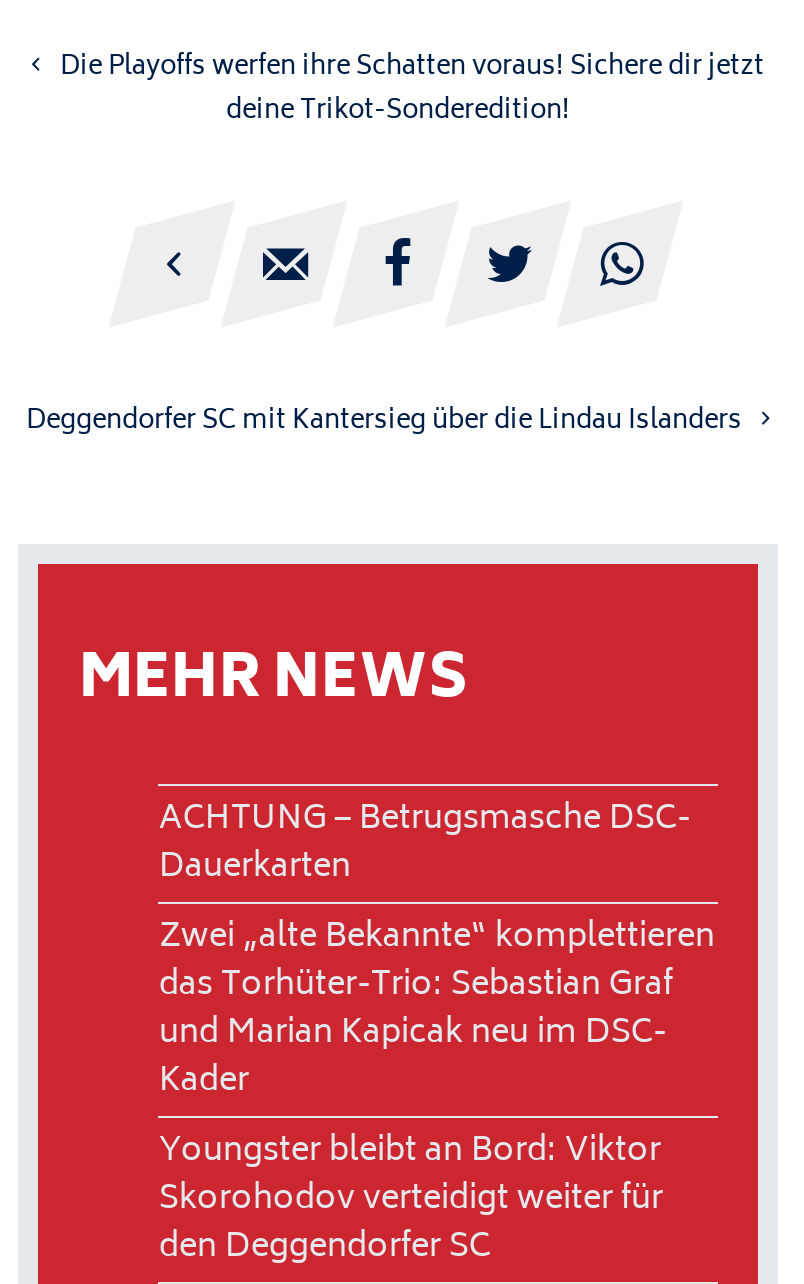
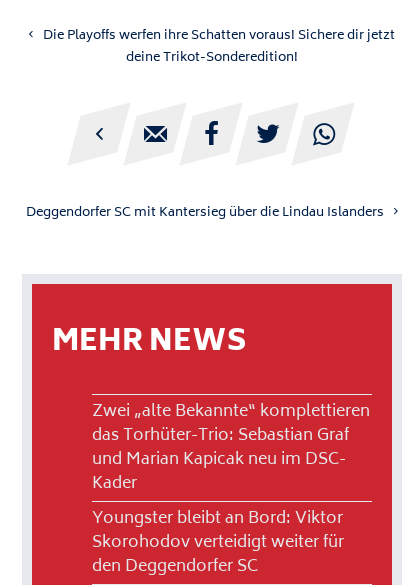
- ACHTUNG – Betrugsmasche DSC-
- Dauerkarten
